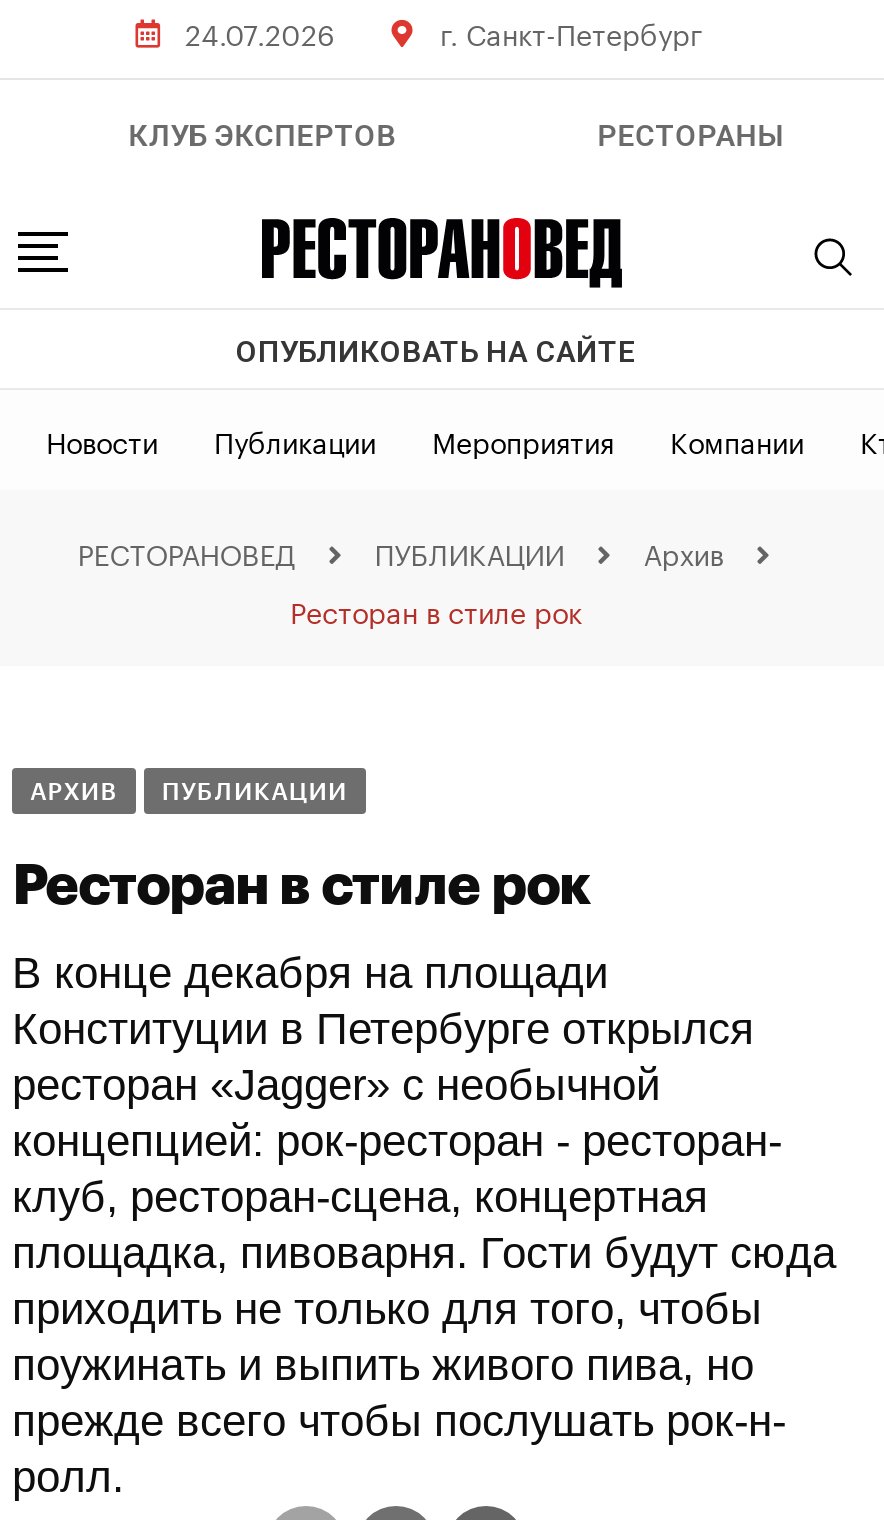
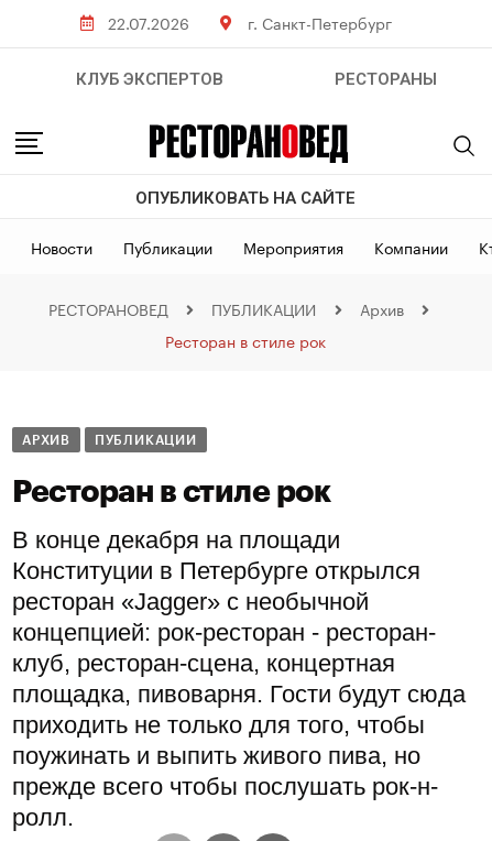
- 24.07.2026
+ 22.07.2026
